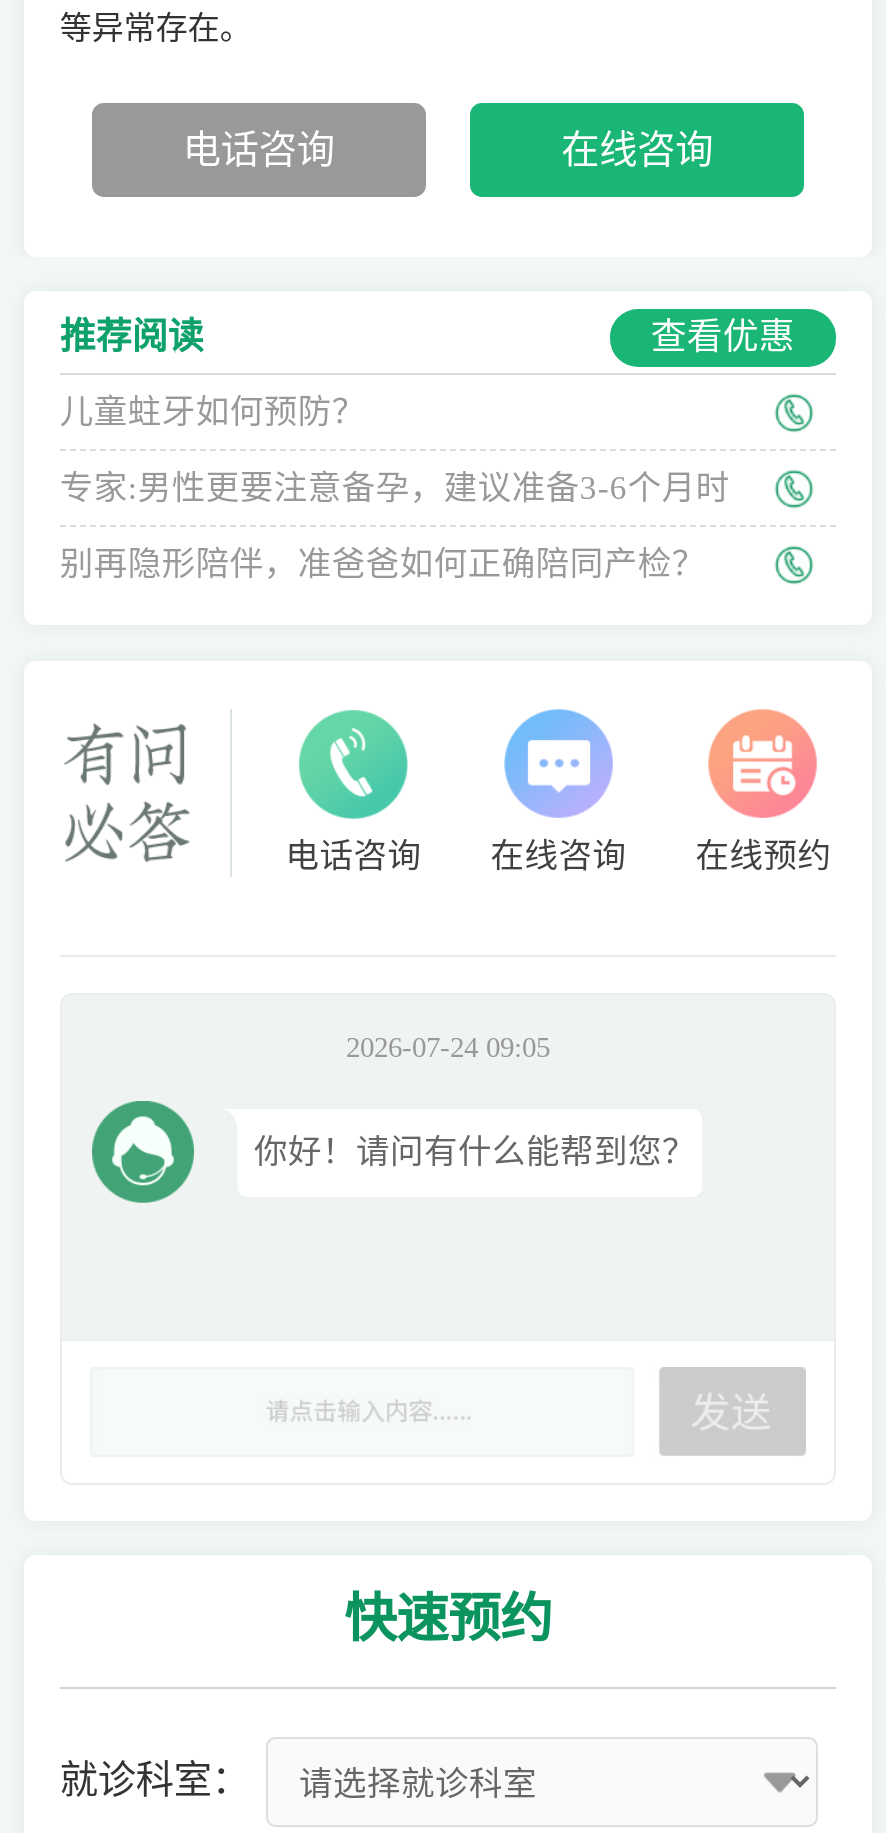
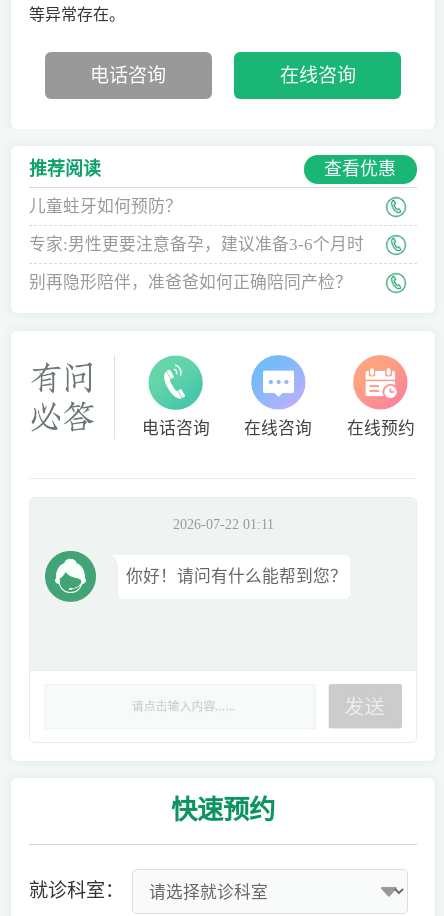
- 2026-07-24 09:05
+ 2026-07-22 01:11
